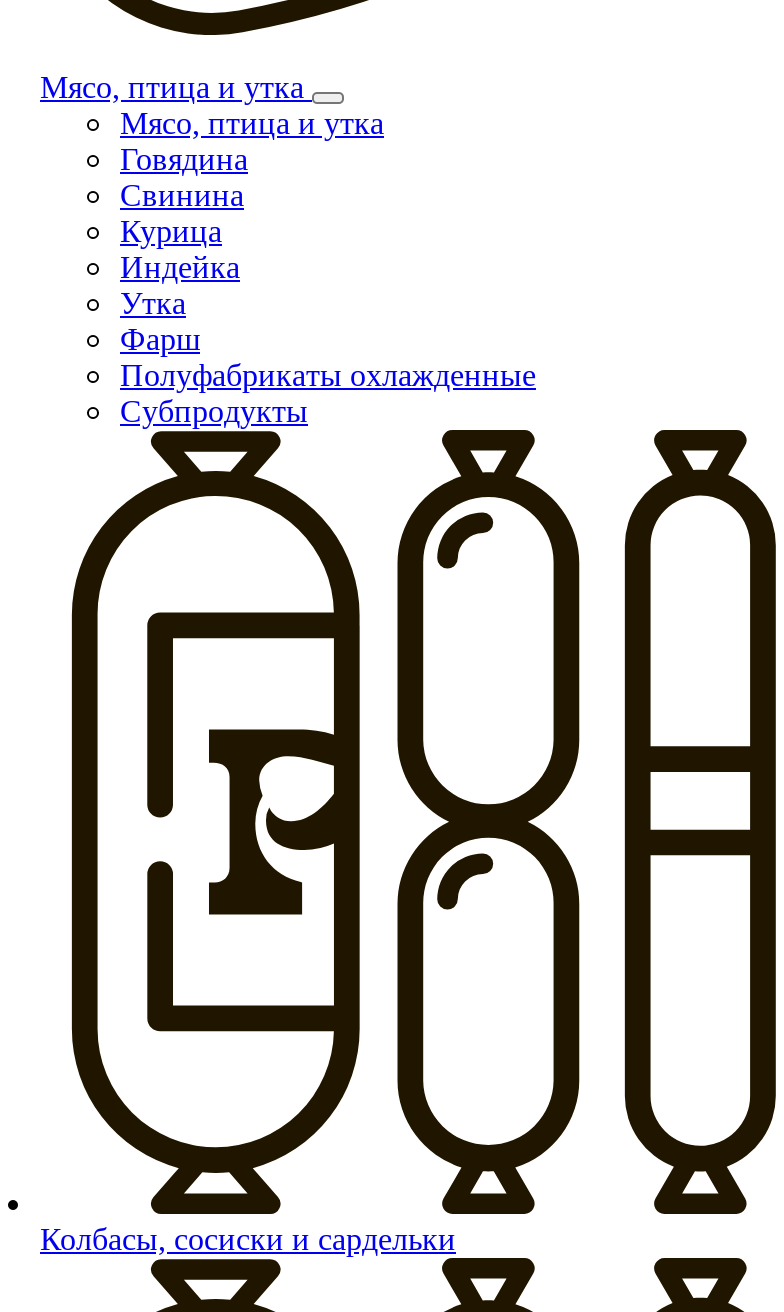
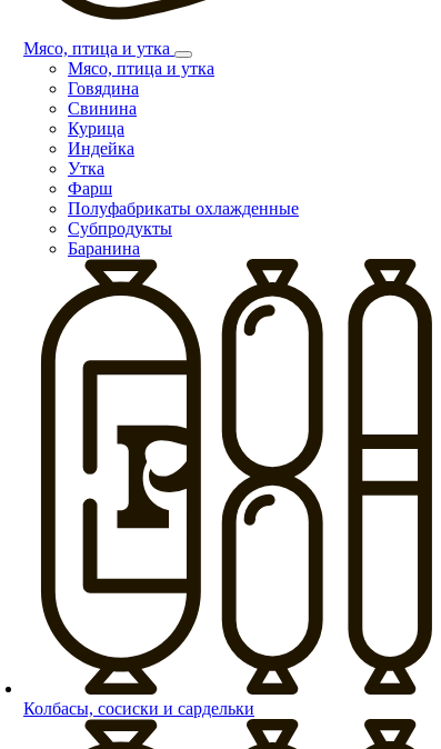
+ Баранина
